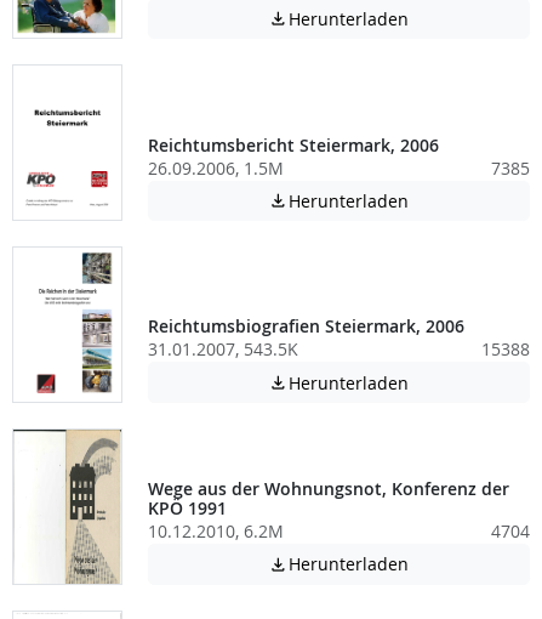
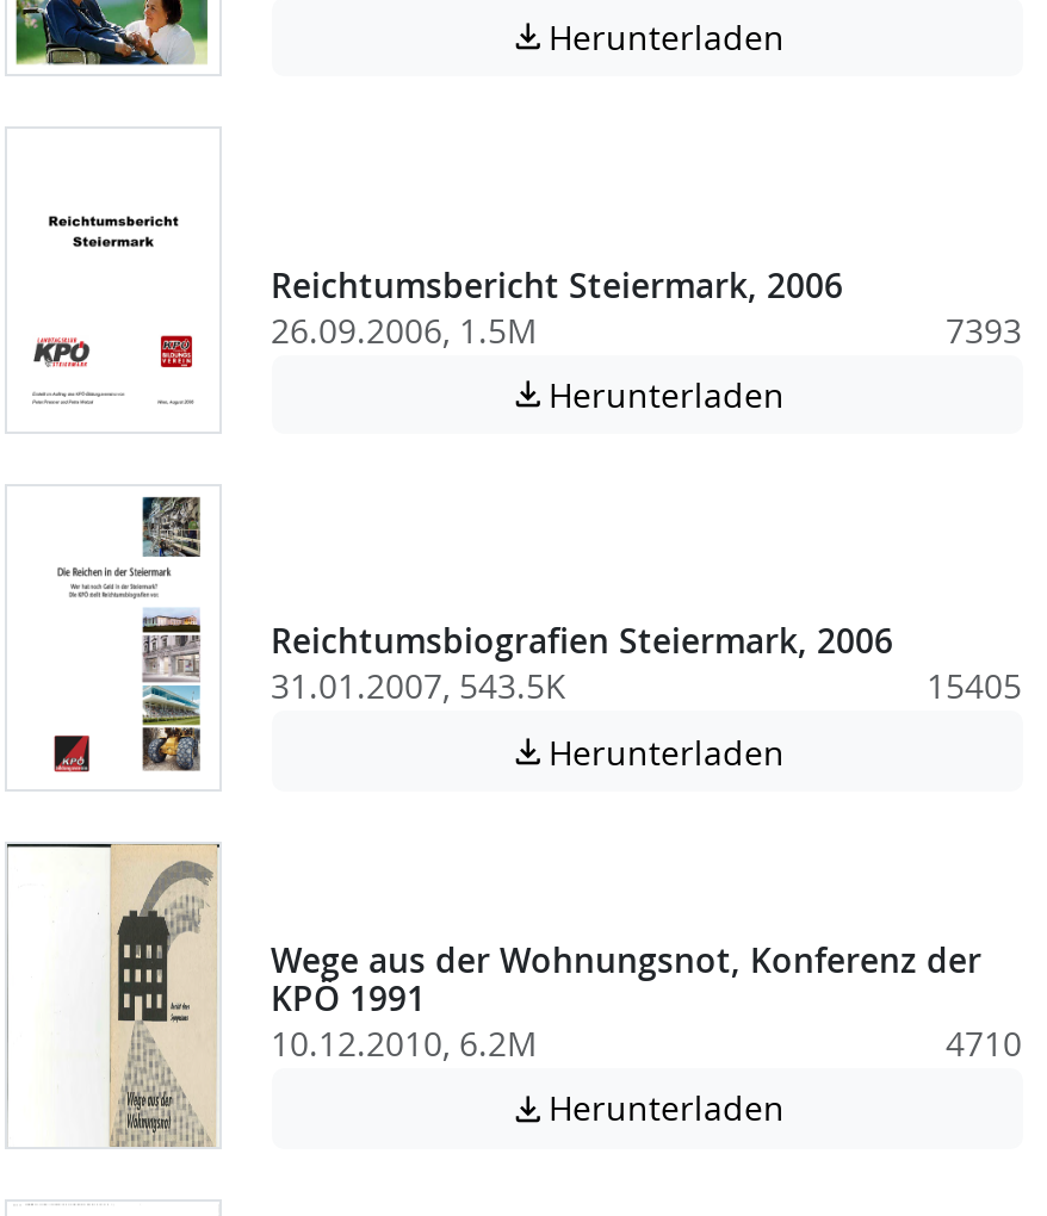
- 7385
+ 7393

- 15388
+ 15405

- 4704
+ 4710
